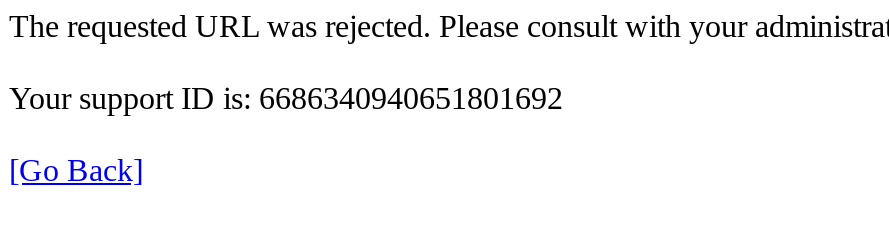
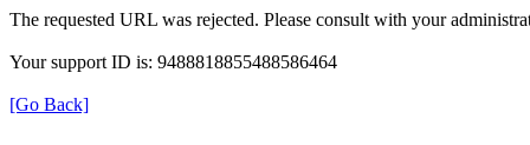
- Your support ID is: 6686340940651801692
+ Your support ID is: 9488818855488586464
